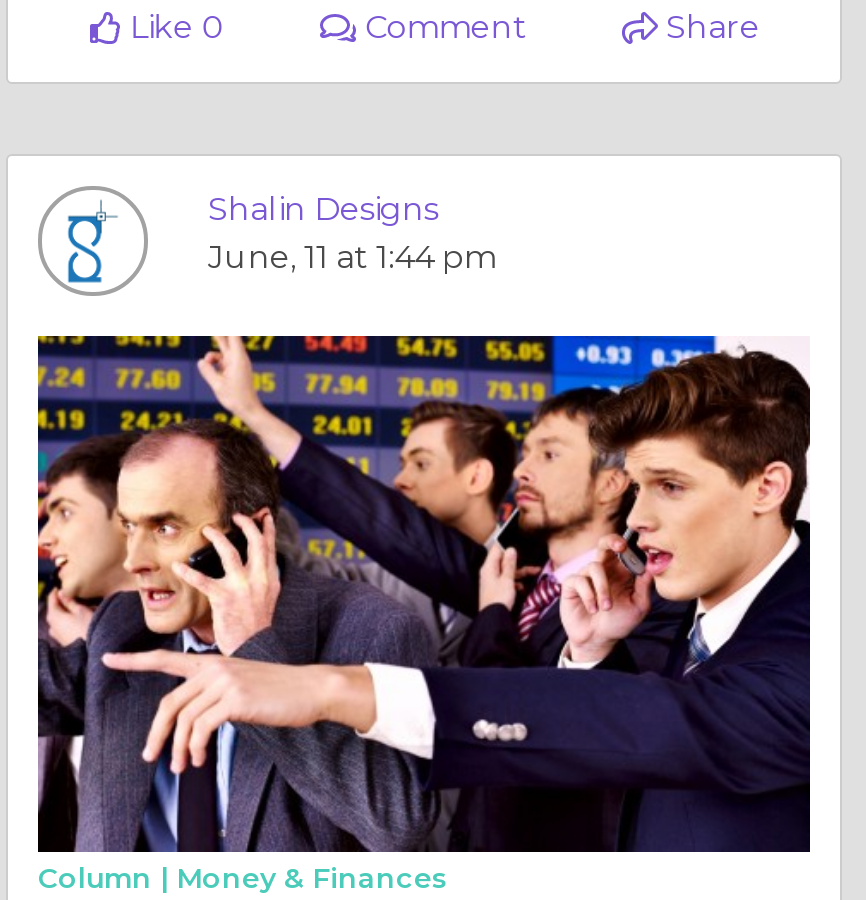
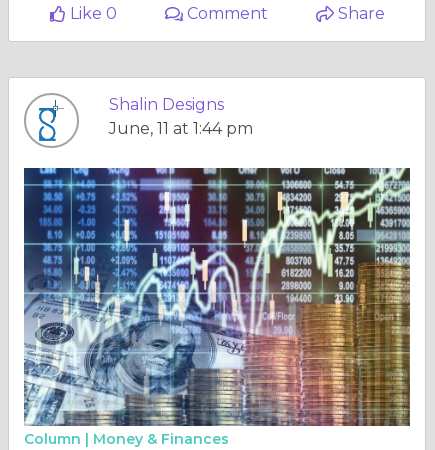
- [image]
+ [image]
